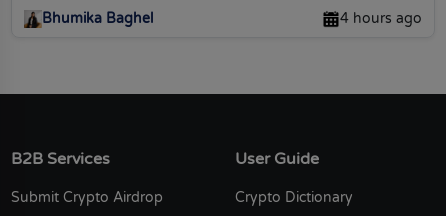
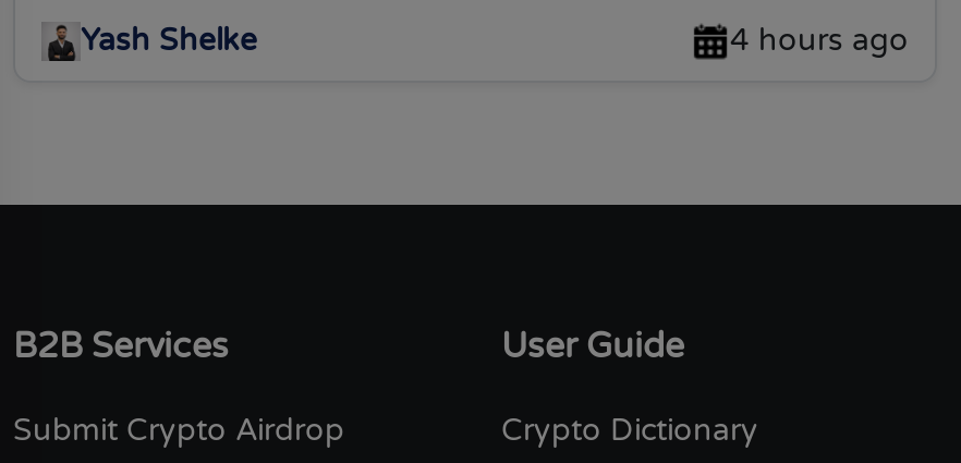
- Bhumika Baghel
+ Yash Shelke
